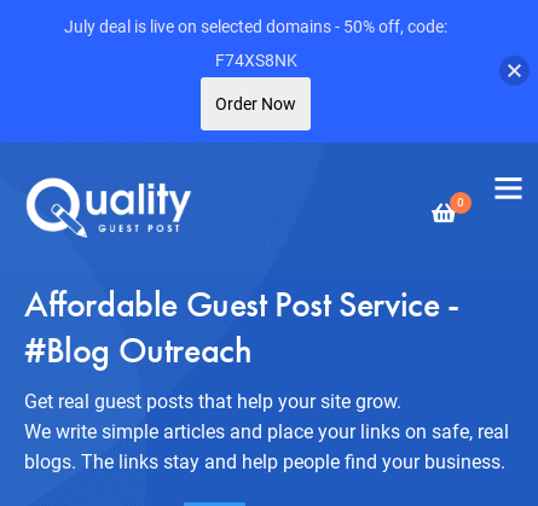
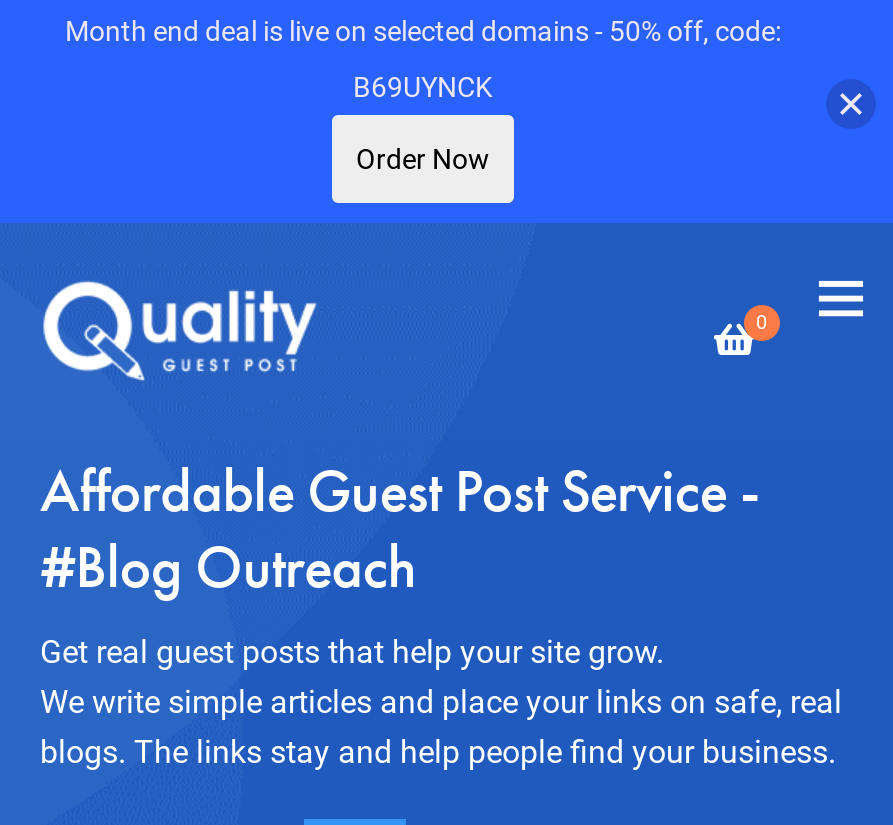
- July deal is live on selected domains - 50% off, code:
+ Month end deal is live on selected domains - 50% off, code:

- F74XS8NK
+ B69UYNCK
